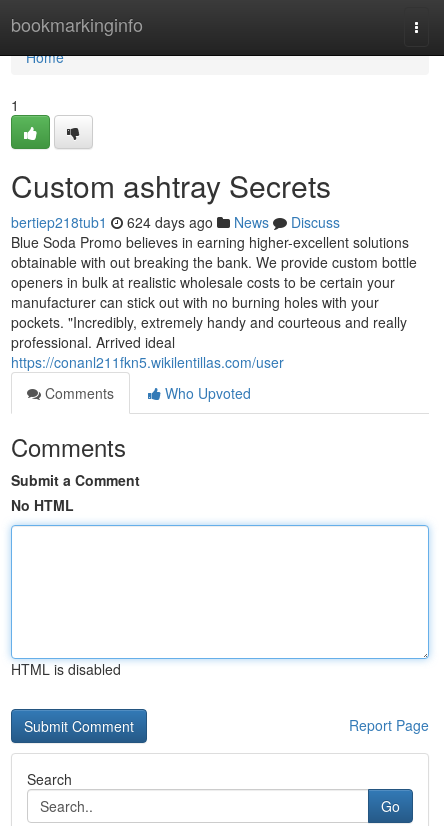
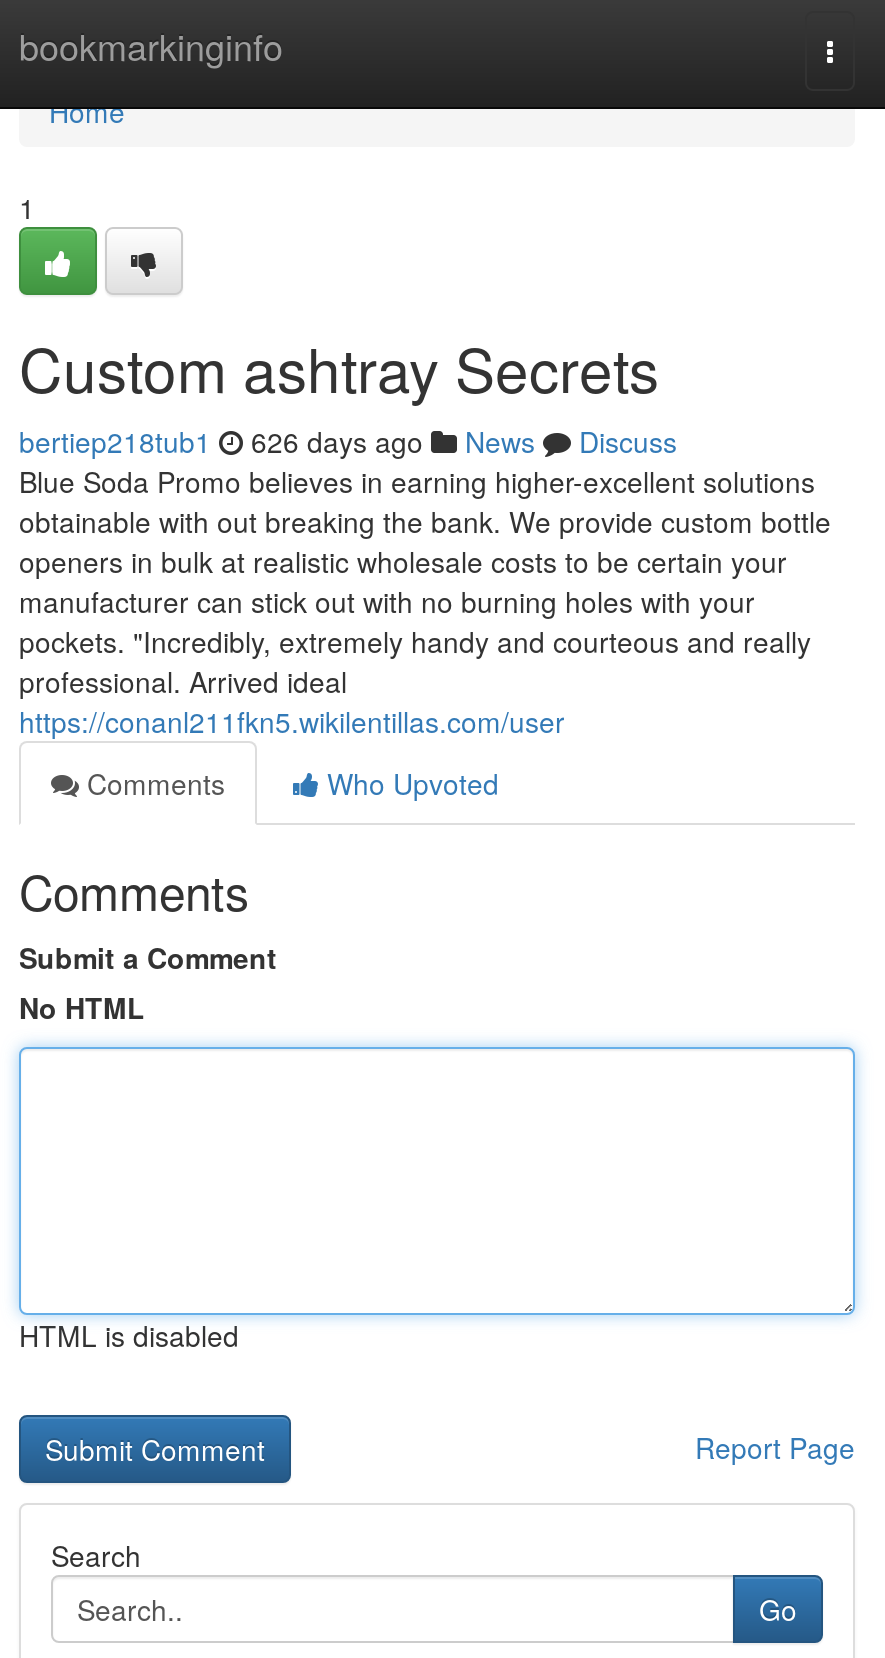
- bertiep218tub1 624 days ago News Discuss
+ bertiep218tub1 626 days ago News Discuss
